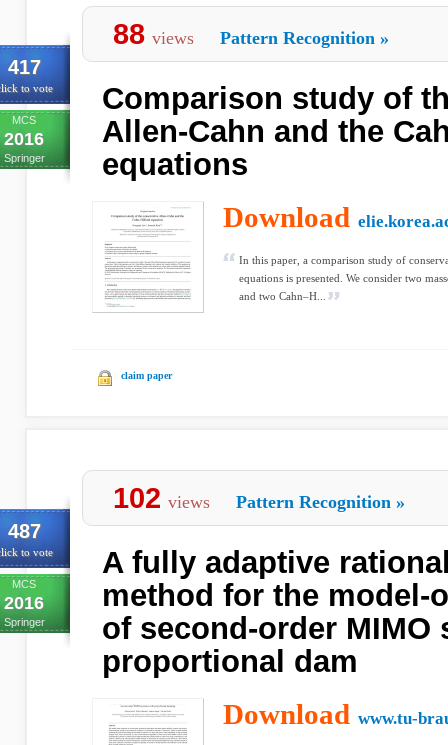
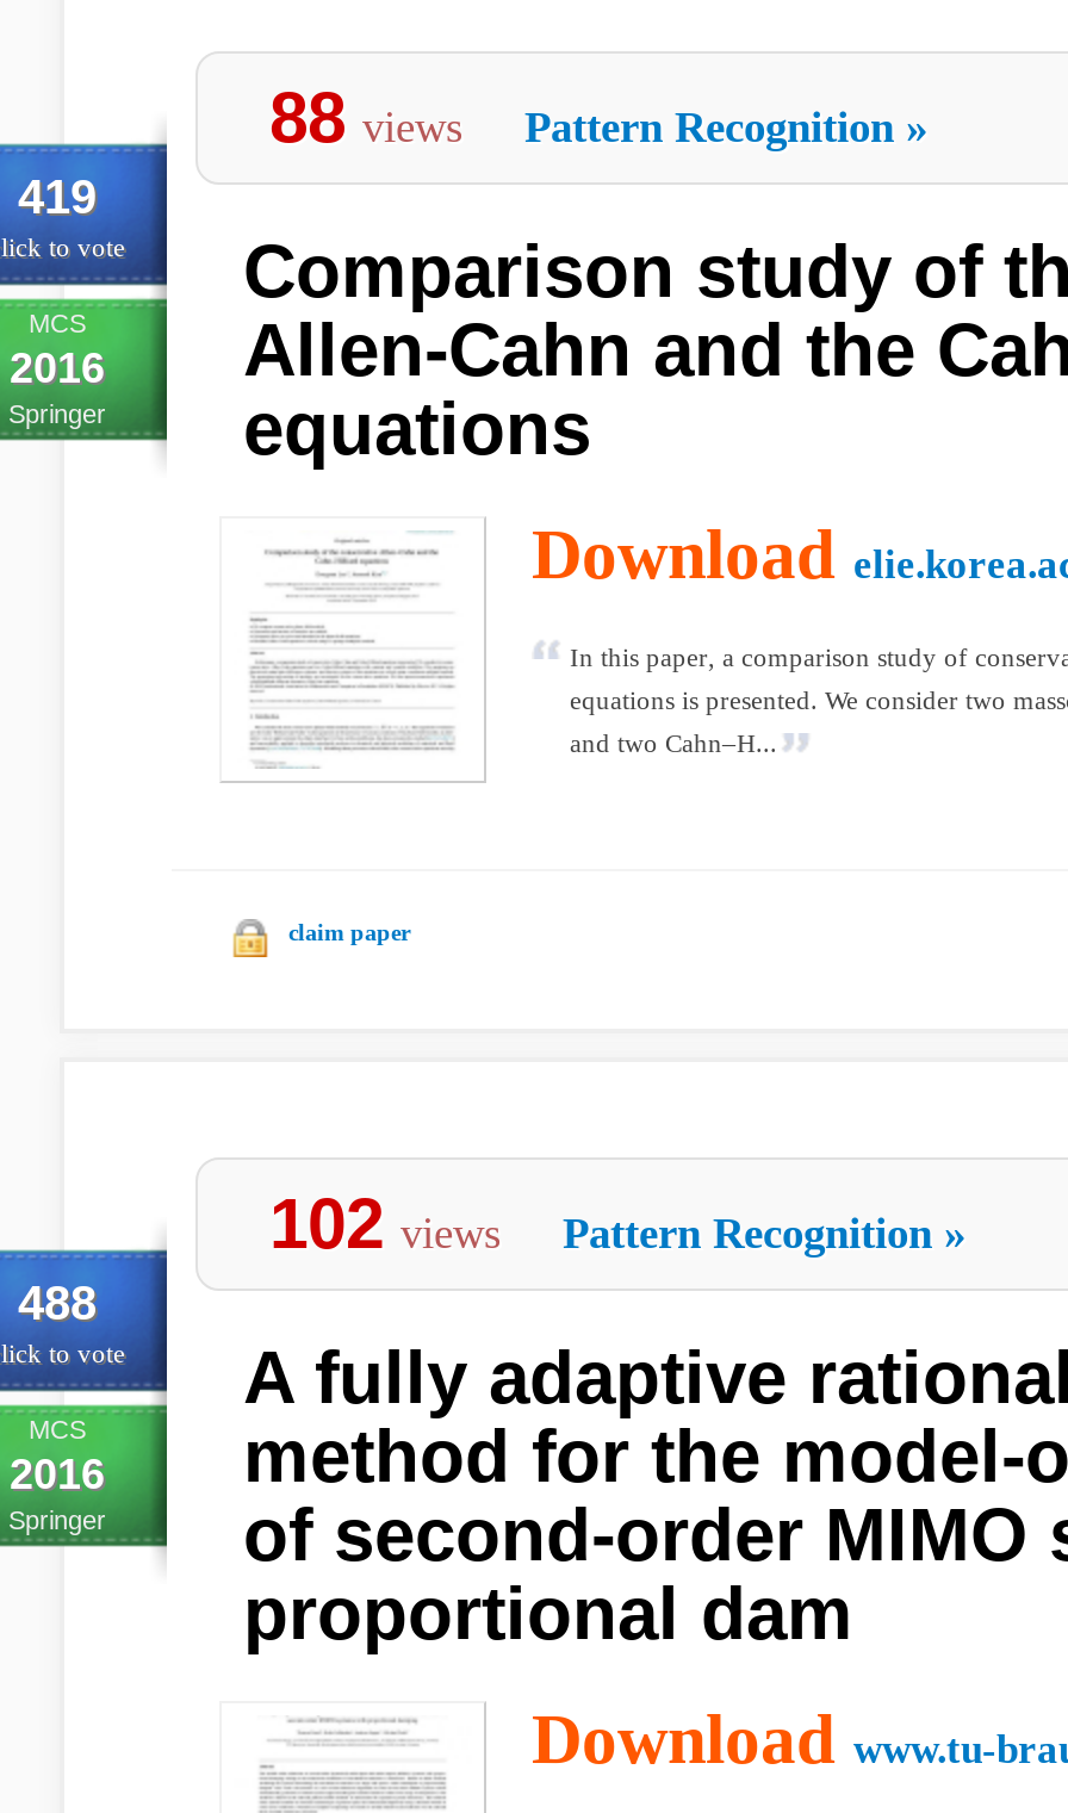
- 417
+ 419

- 487
+ 488
